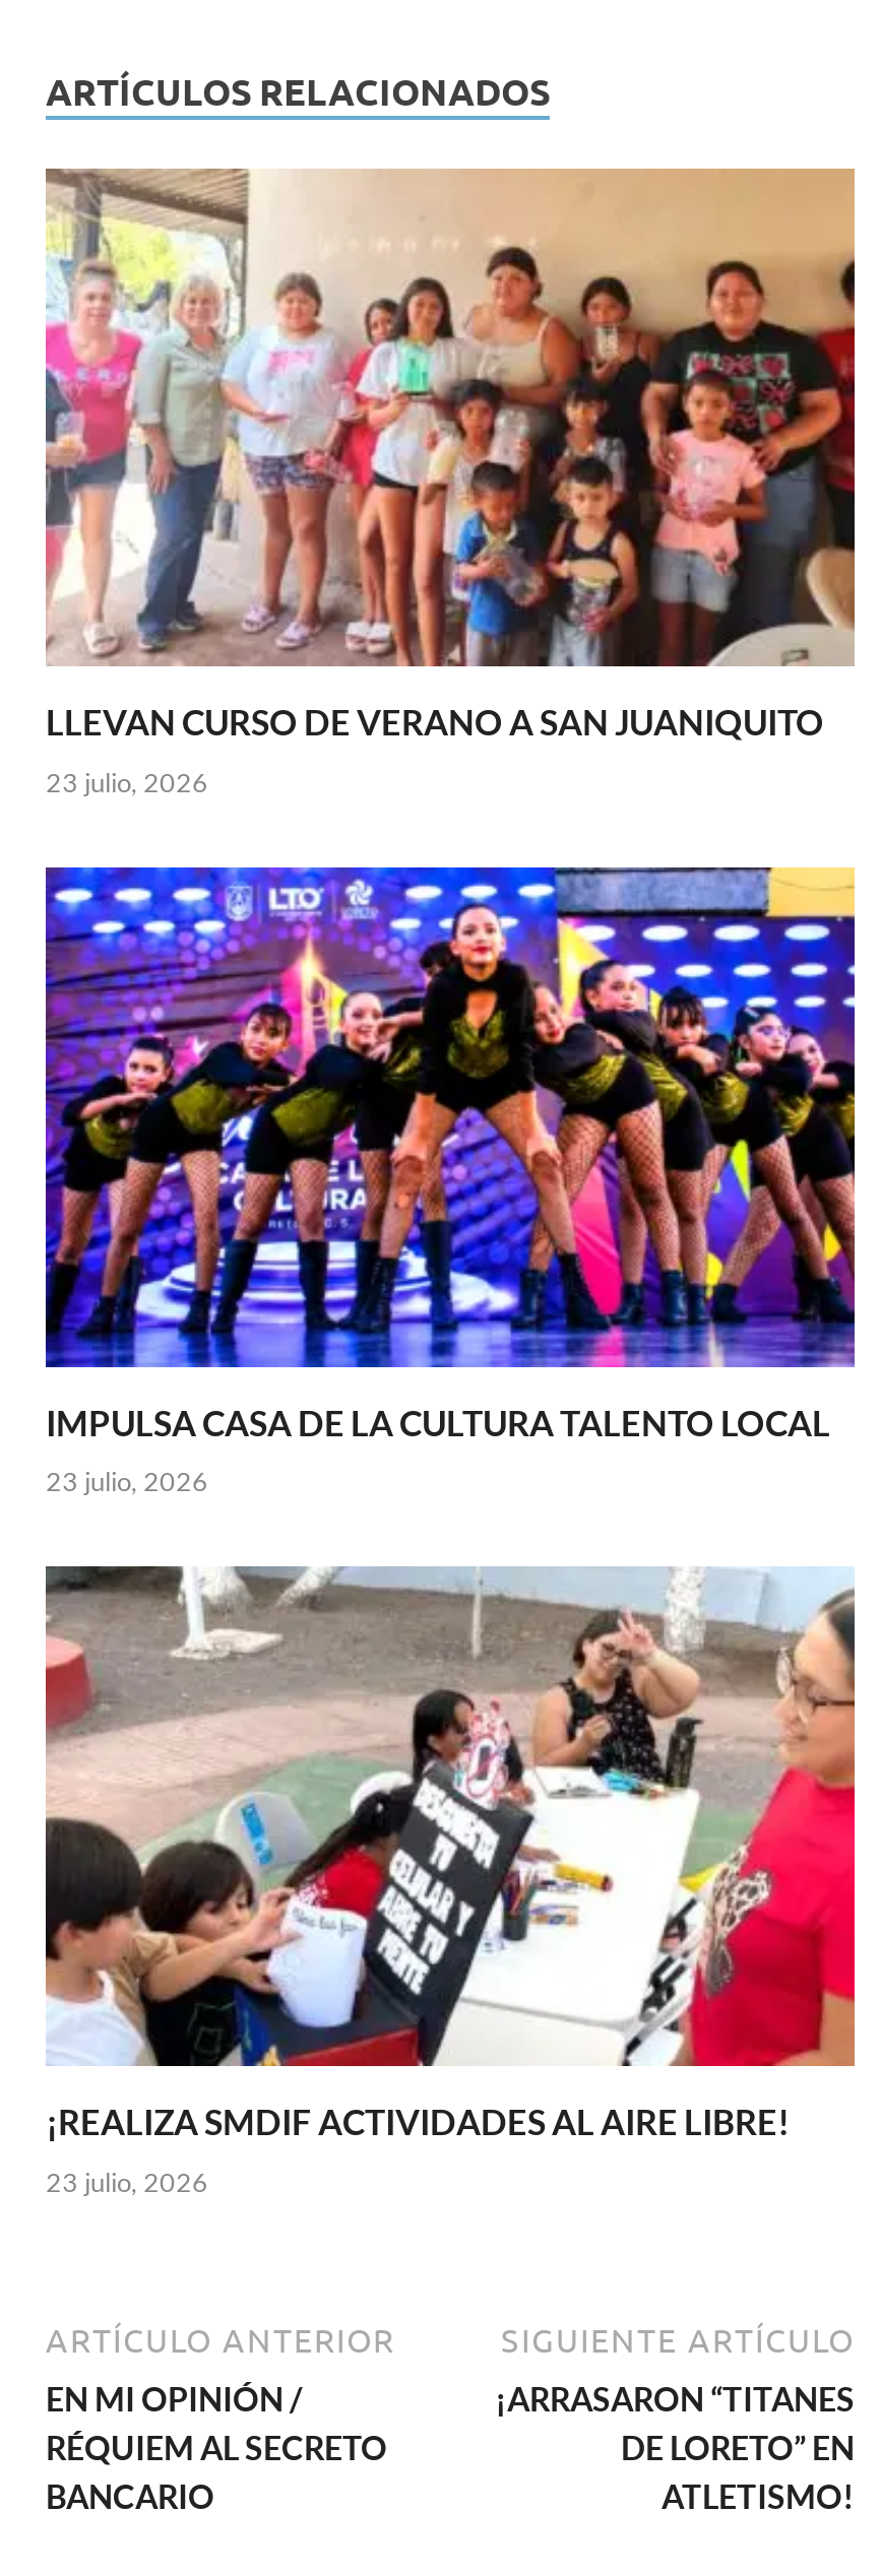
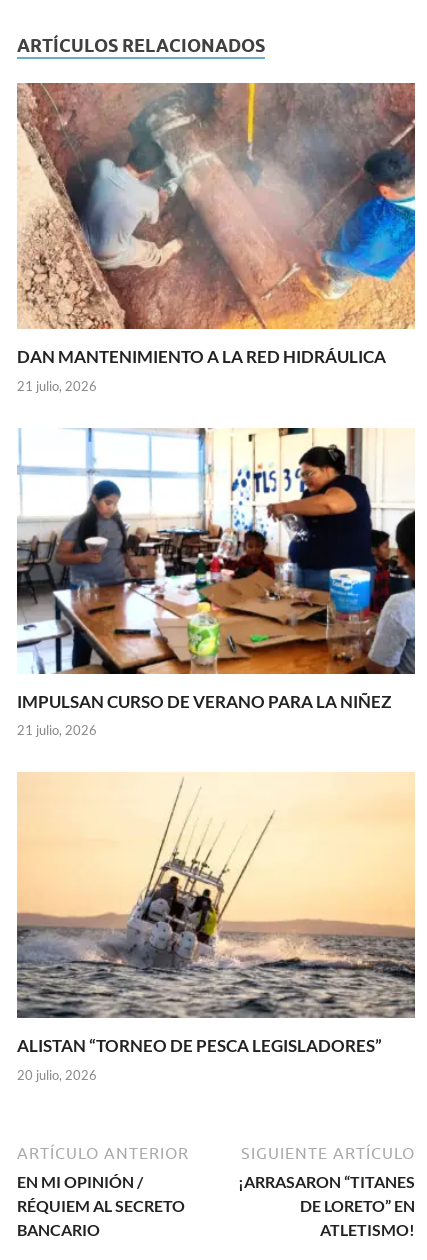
- [image]
- LLEVAN CURSO DE VERANO A SAN JUANIQUITO
+ [image]
+ DAN MANTENIMIENTO A LA RED HIDRÁULICA

- 23 julio, 2026
+ 21 julio, 2026

- [image]
- IMPULSA CASA DE LA CULTURA TALENTO LOCAL
+ [image]
+ IMPULSAN CURSO DE VERANO PARA LA NIÑEZ

- 23 julio, 2026
+ 21 julio, 2026

- [image]
- ¡REALIZA SMDIF ACTIVIDADES AL AIRE LIBRE!
+ [image]
+ ALISTAN “TORNEO DE PESCA LEGISLADORES”

- 23 julio, 2026
+ 20 julio, 2026
